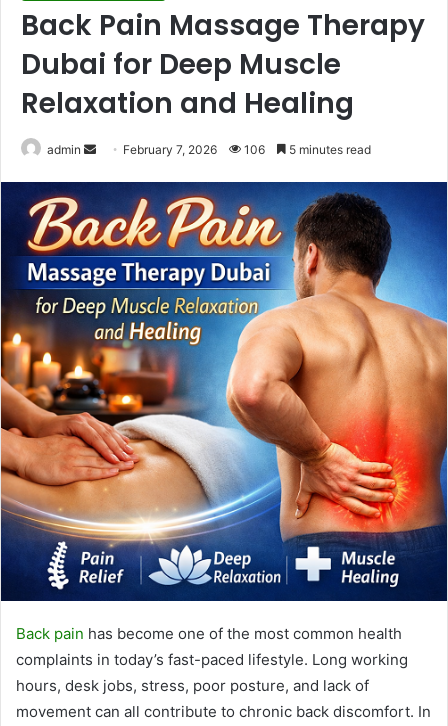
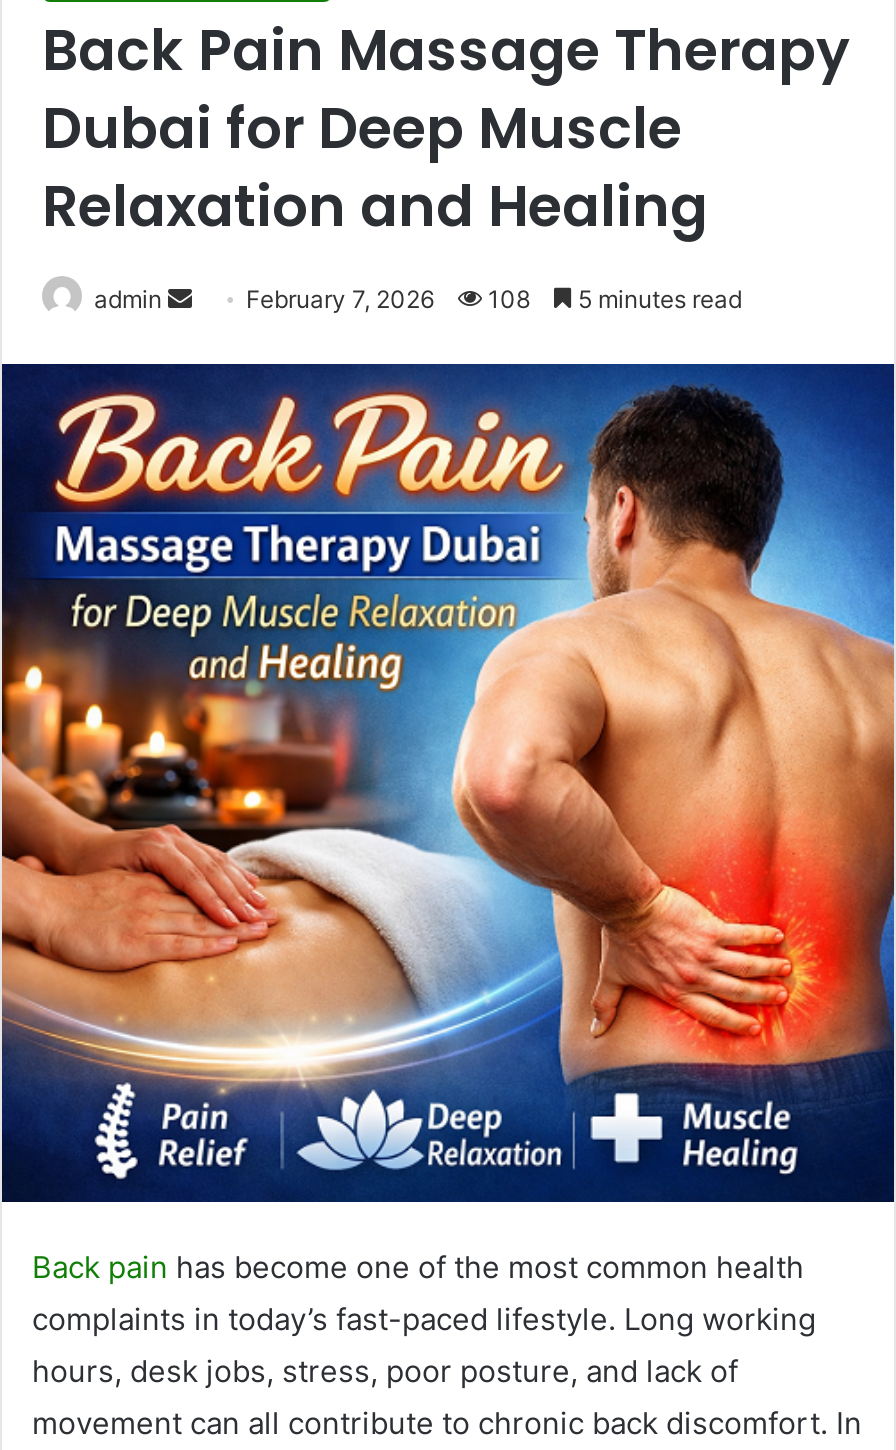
- 106
+ 108
